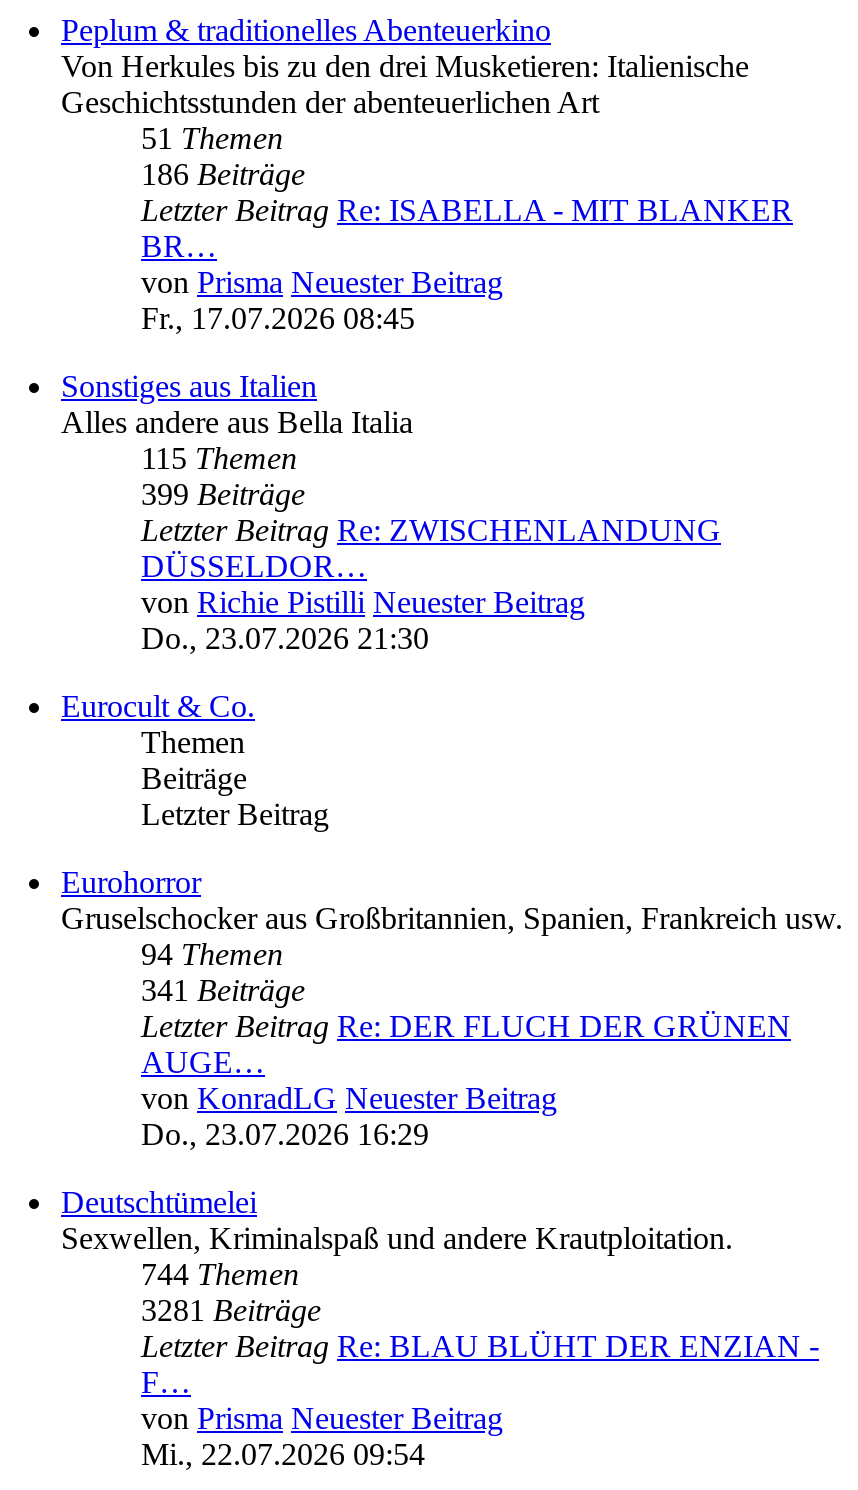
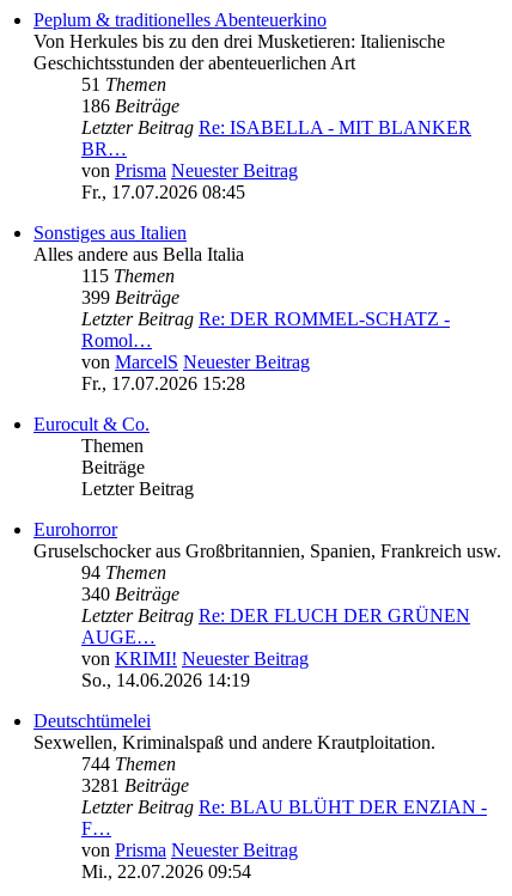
- Letzter Beitrag Re: ZWISCHENLANDUNG
- DÜSSELDOR…
- von Richie Pistilli Neuester Beitrag
- Do., 23.07.2026 21:30
+ Letzter Beitrag Re: DER ROMMEL-SCHATZ -
+ Romol…
+ von MarcelS Neuester Beitrag
+ Fr., 17.07.2026 15:28

- 341 Beiträge
+ 340 Beiträge

- von KonradLG Neuester Beitrag
- Do., 23.07.2026 16:29
+ von KRIMI! Neuester Beitrag
+ So., 14.06.2026 14:19
